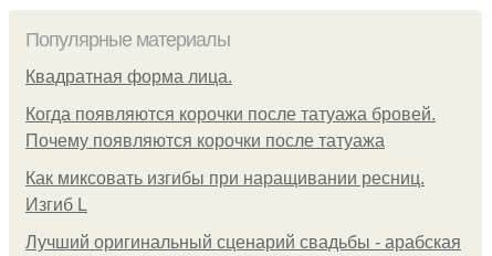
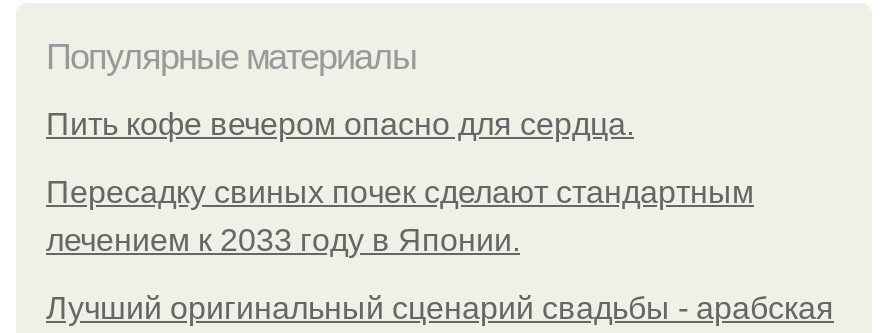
- Квадратная форма лица.
- Когда появляются корочки после татуажа бровей.
- Почему появляются корочки после татуажа
- Как миксовать изгибы при наращивании ресниц.
- Изгиб L
+ Пить кофе вечером опасно для сердца.
+ Пересадку свиных почек сделают стандартным
+ лечением к 2033 году в Японии.
